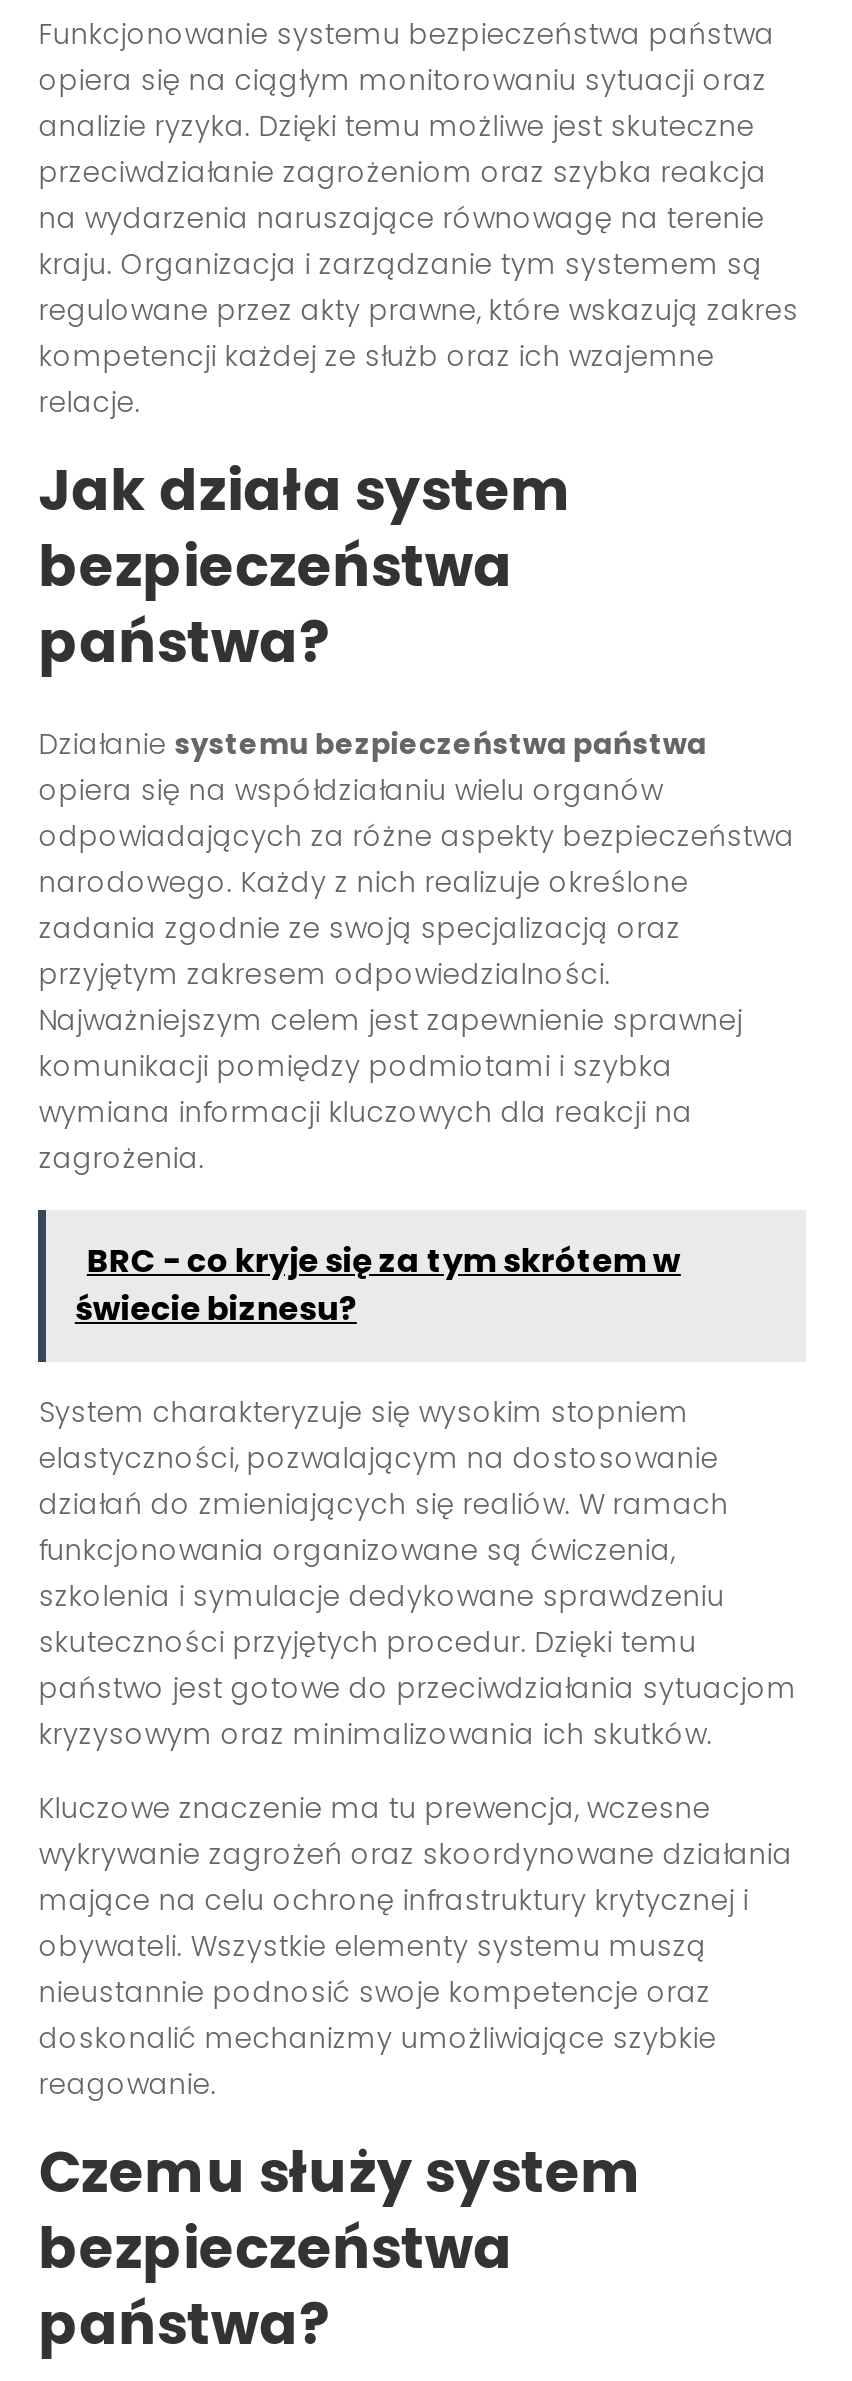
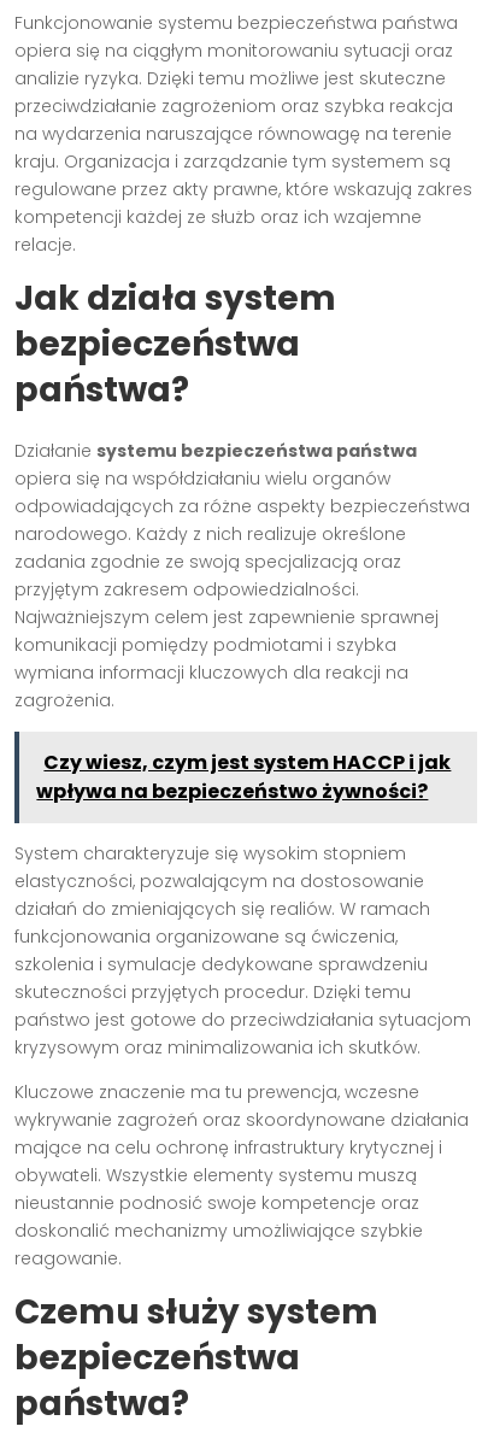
- BRC - co kryje się za tym skrótem w
- świecie biznesu?
+ Czy wiesz, czym jest system HACCP i jak
+ wpływa na bezpieczeństwo żywności?
